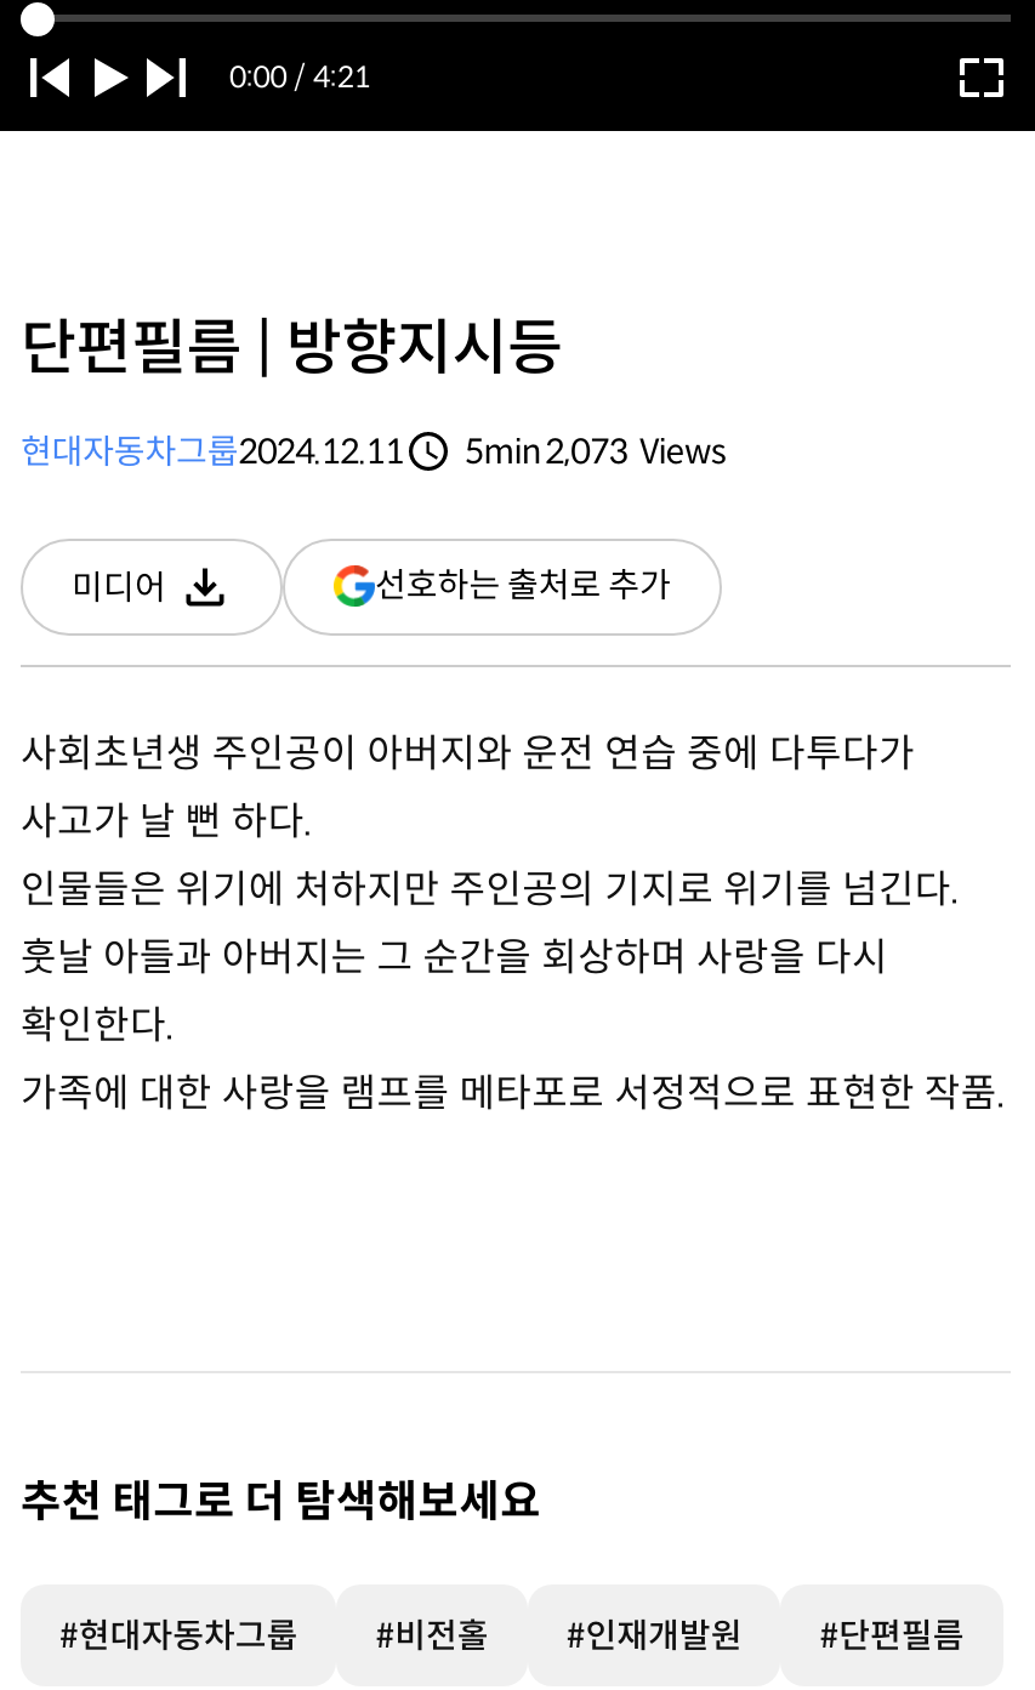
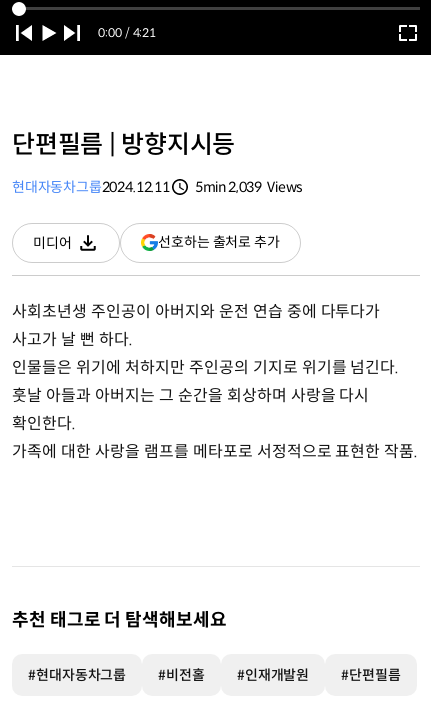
- 현대자동차그룹2024.12.11 5min 2,073 Views
+ 현대자동차그룹2024.12.11 5min 2,039 Views
